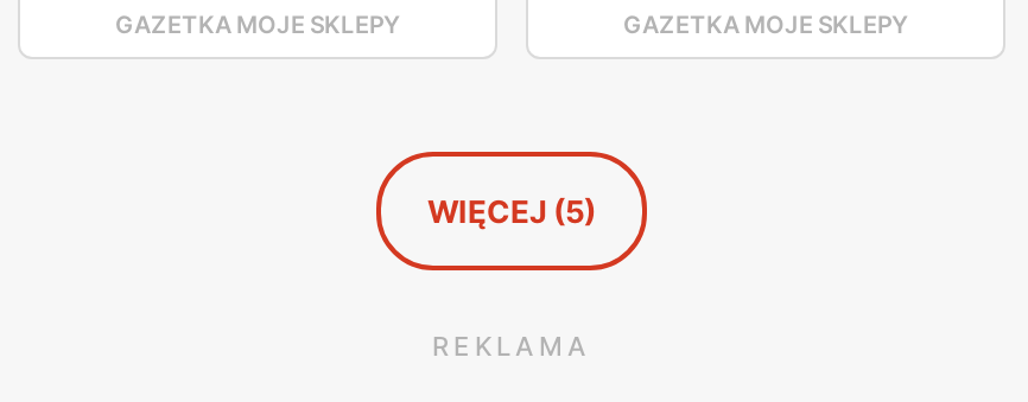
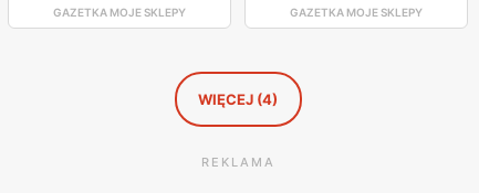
- WIĘCEJ (5)
+ WIĘCEJ (4)
